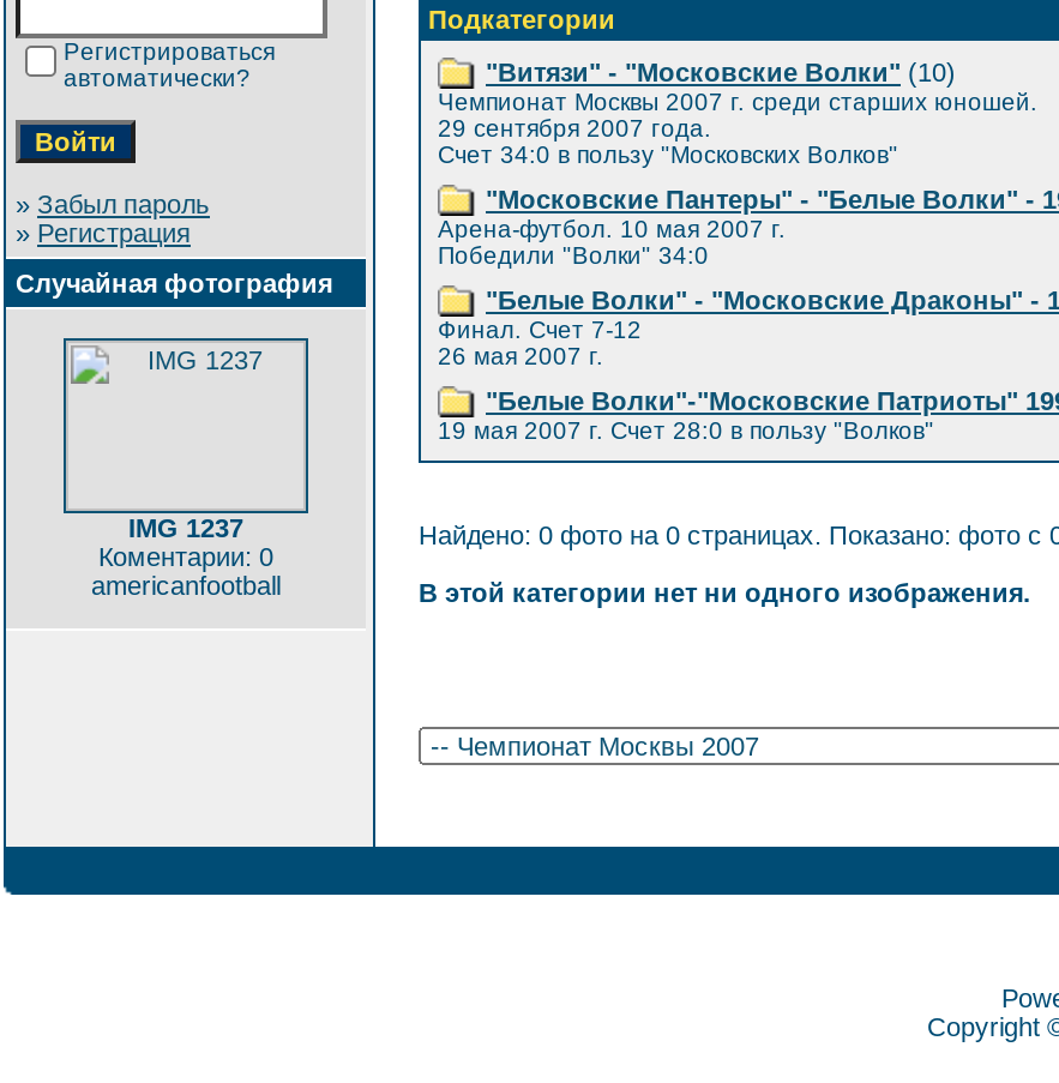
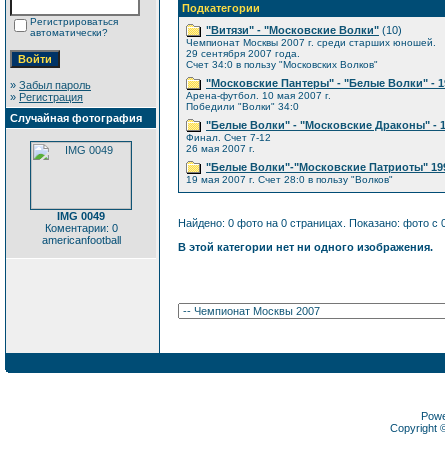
- IMG 1237
+ IMG 0049
